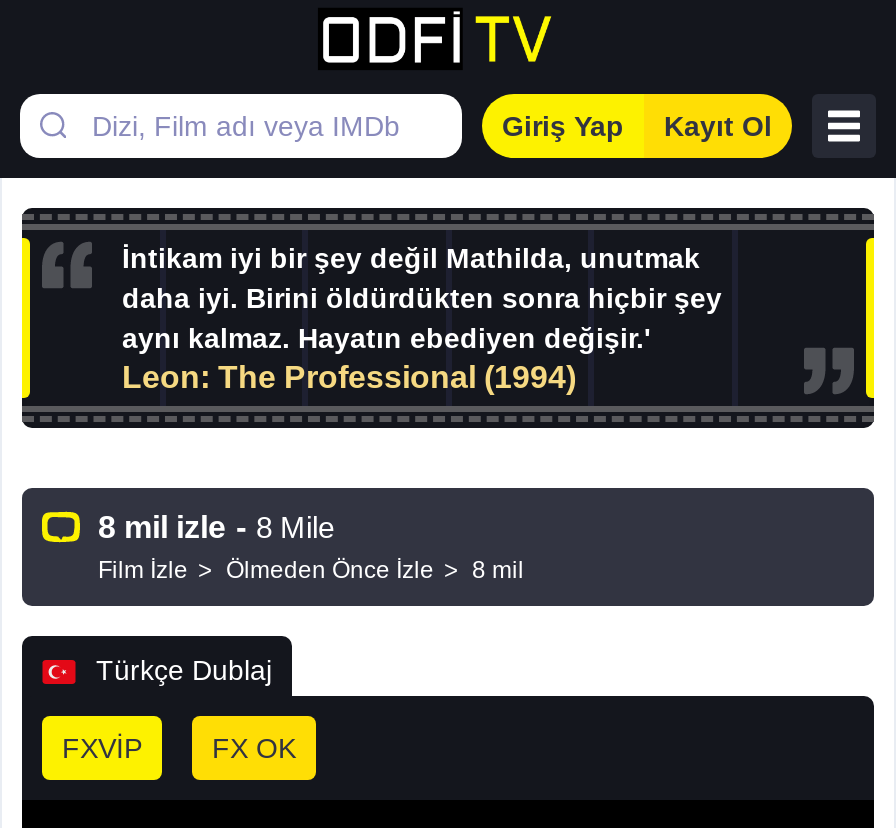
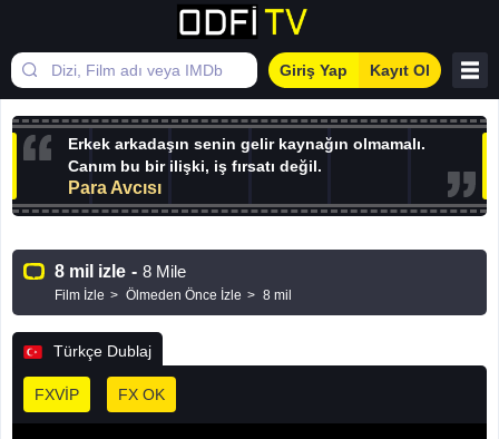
- İntikam iyi bir şey değil Mathilda, unutmak
- daha iyi. Birini öldürdükten sonra hiçbir şey
- aynı kalmaz. Hayatın ebediyen değişir.'
- Leon: The Professional (1994)
+ Erkek arkadaşın senin gelir kaynağın olmamalı.
+ Canım bu bir ilişki, iş fırsatı değil.
+ Para Avcısı
